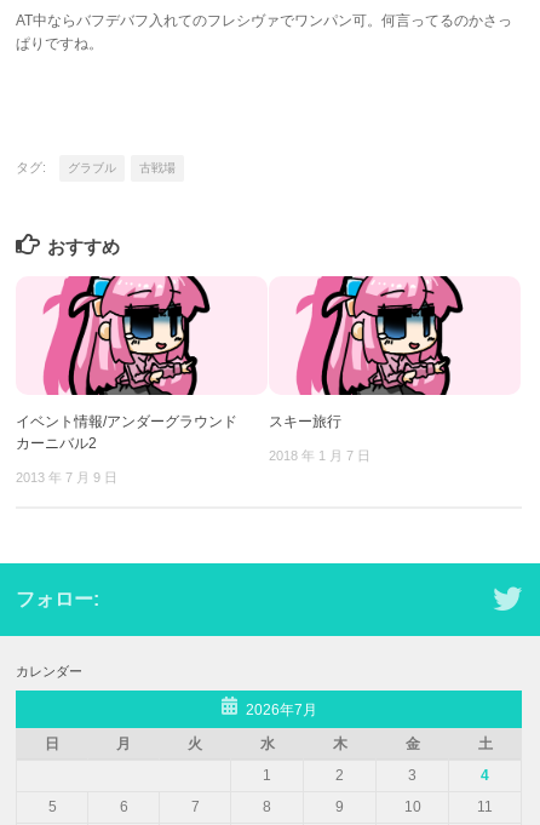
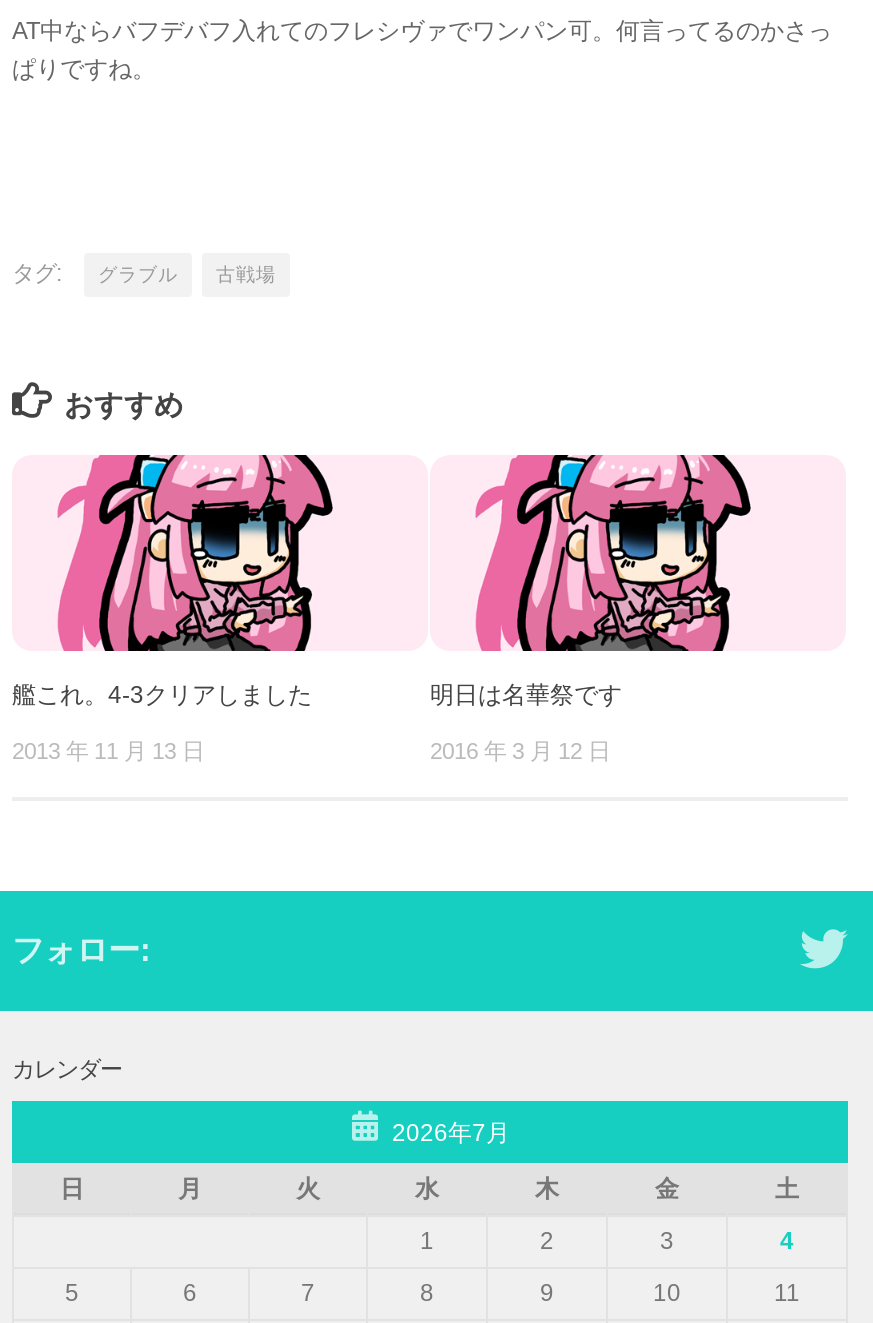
- イベント情報/アンダーグラウンド
- カーニバル2
+ 艦これ。4-3クリアしました

- スキー旅行
+ 明日は名華祭です

- 2018 年 1 月 7 日
+ 2016 年 3 月 12 日

- 2013 年 7 月 9 日
+ 2013 年 11 月 13 日
